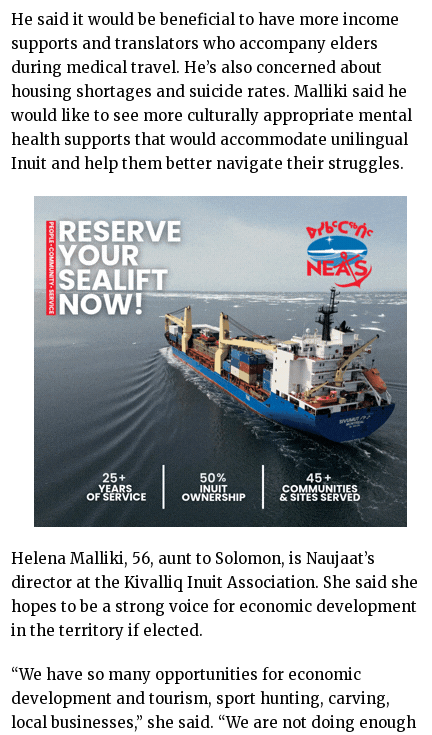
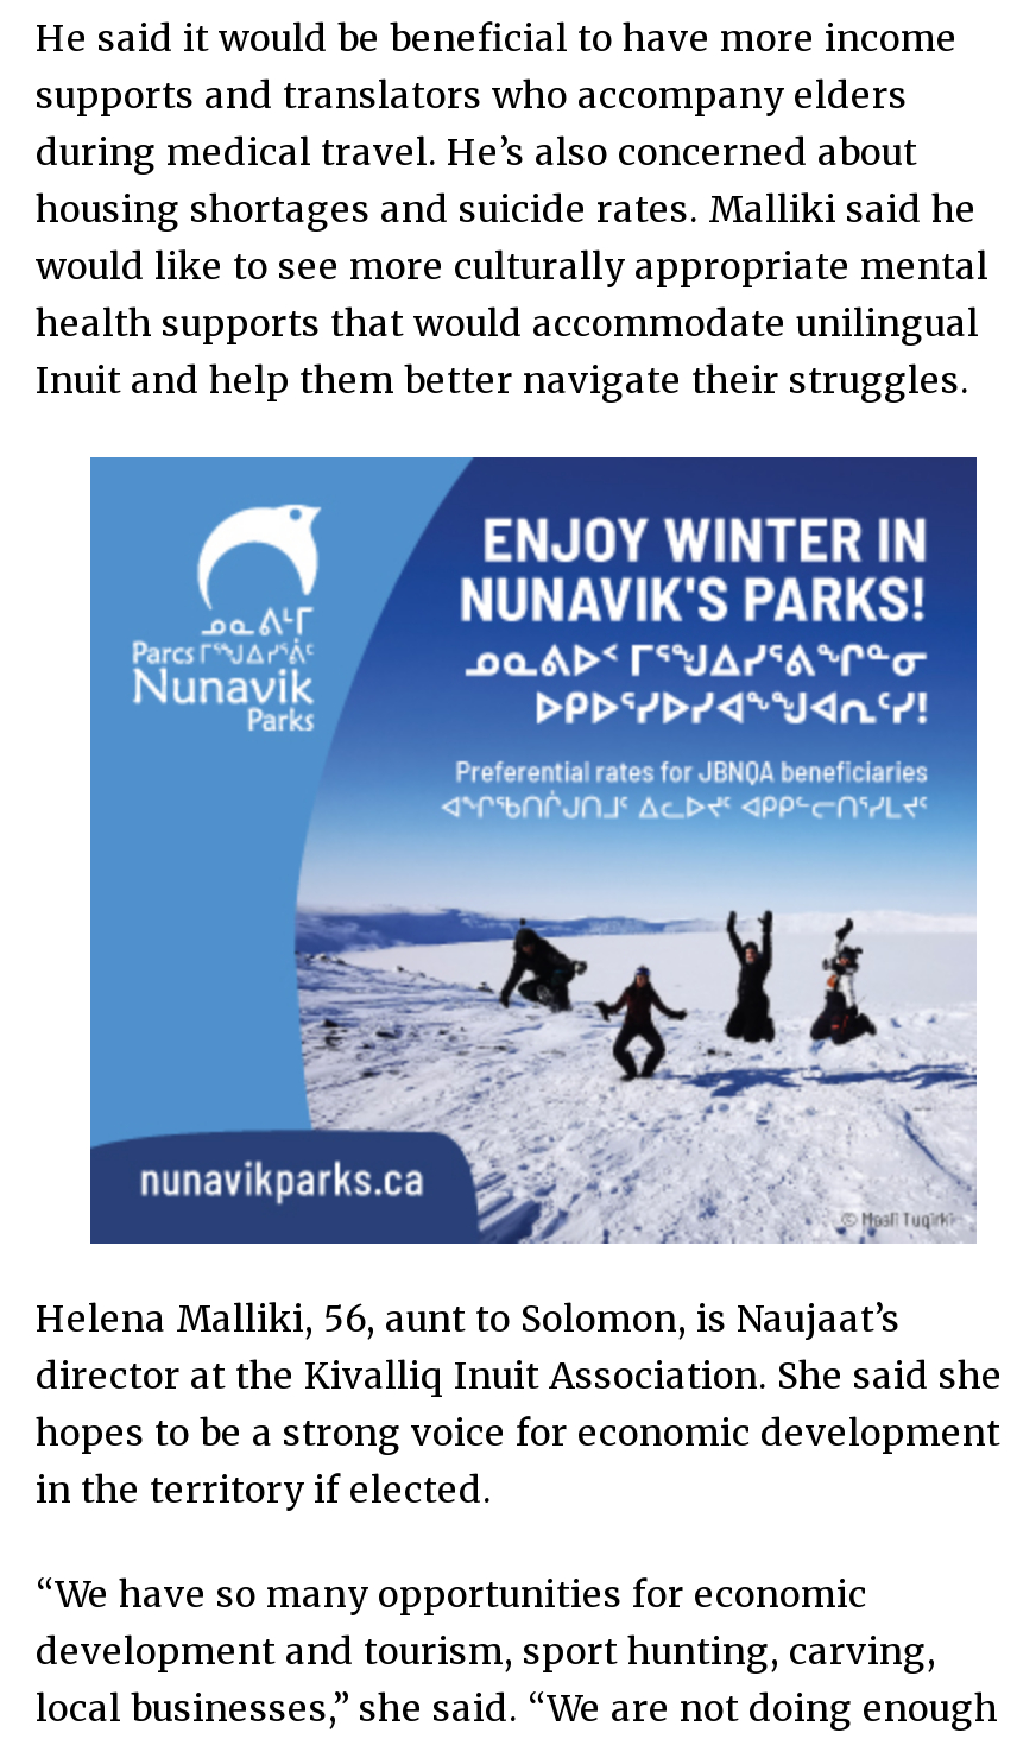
- [image]
+ [image]
